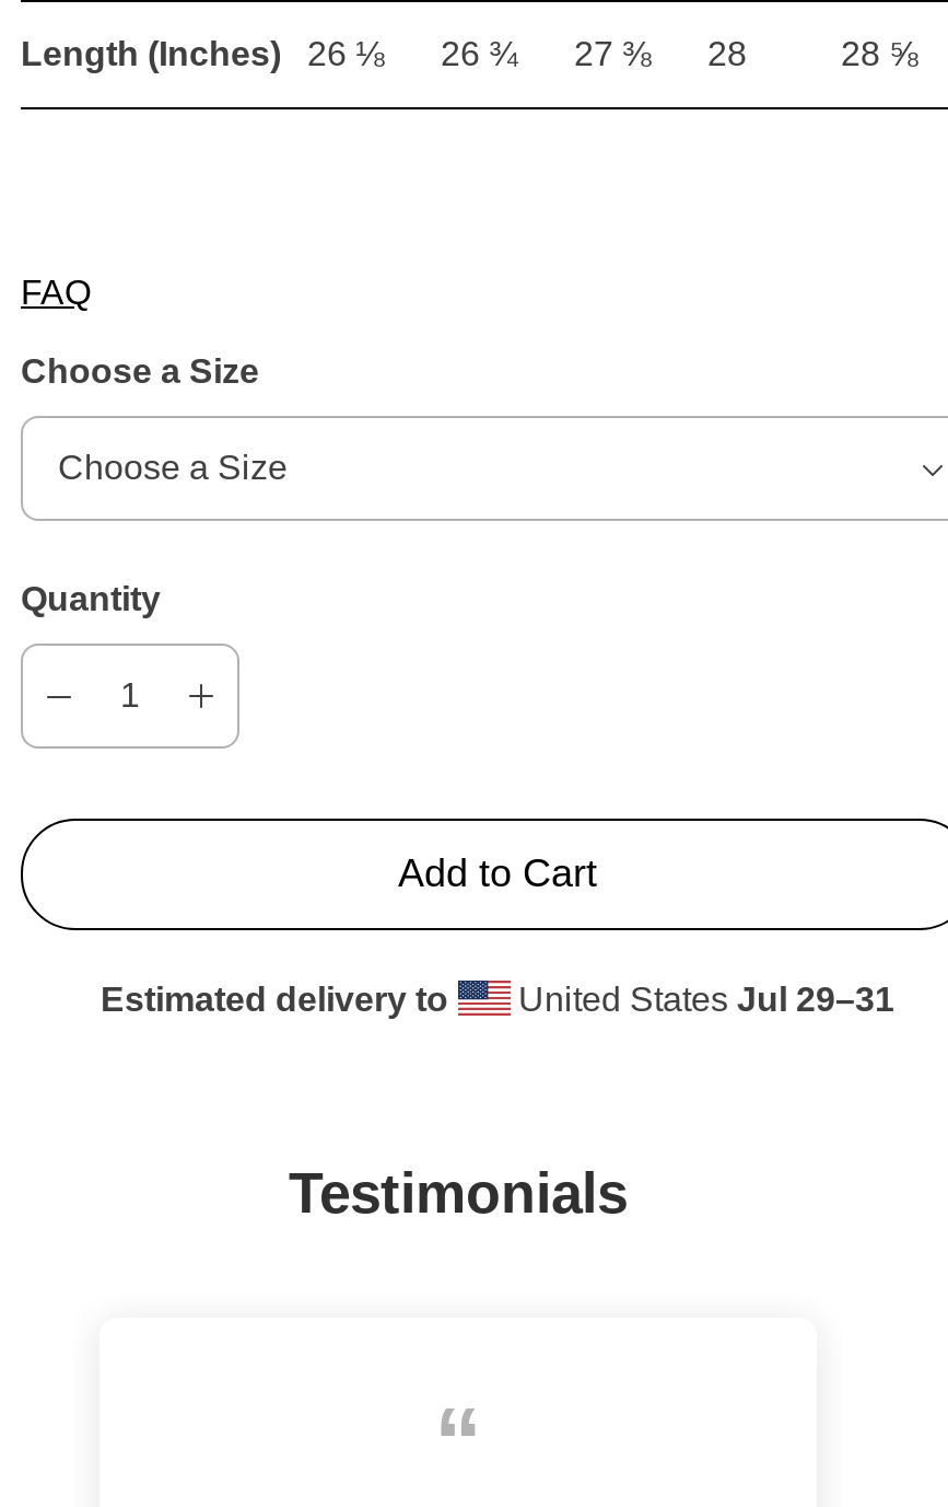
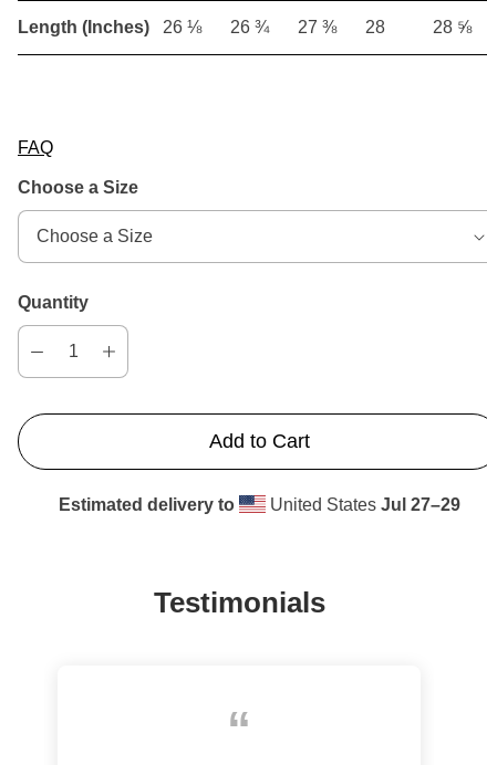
- United States Jul 29–31
+ United States Jul 27–29
